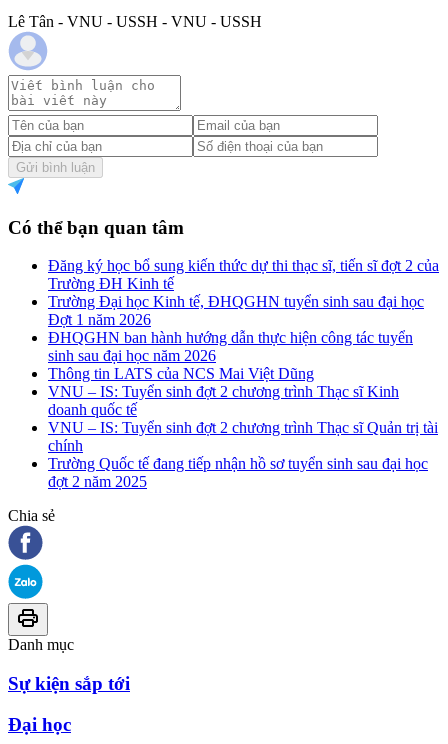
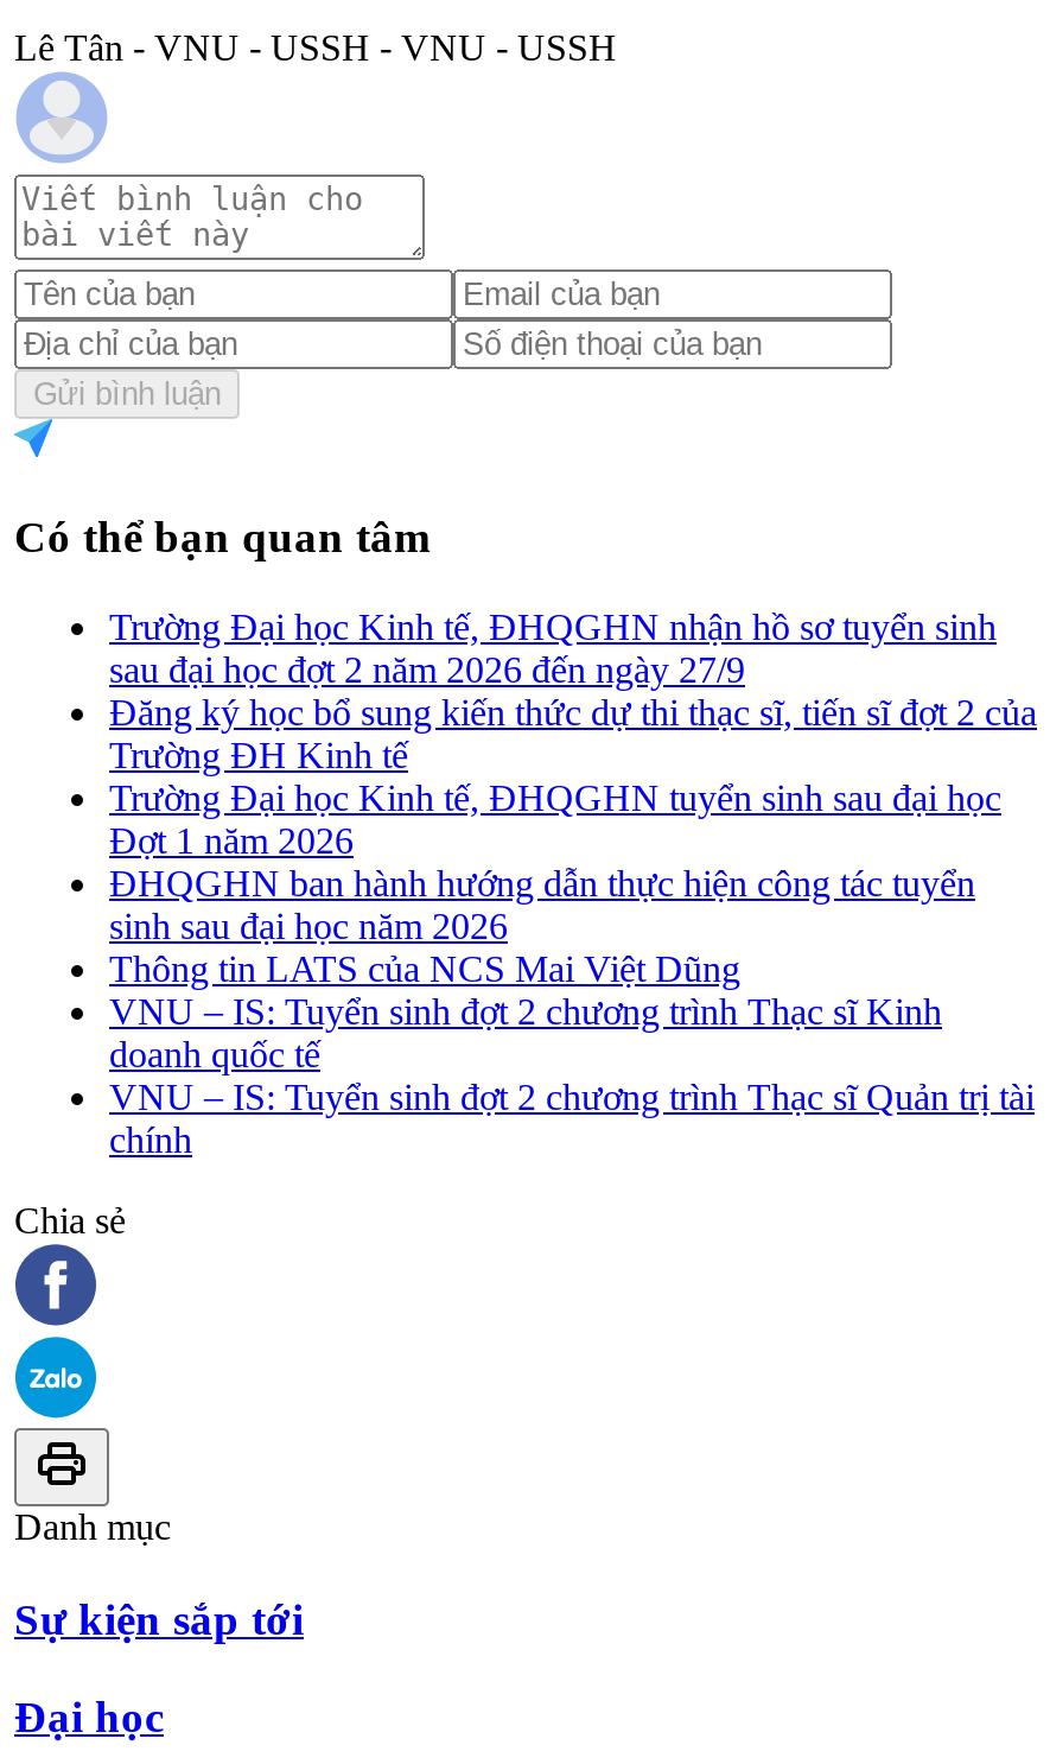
+ Trường Đại học Kinh tế, ĐHQGHN nhận hồ sơ tuyển sinh
+ sau đại học đợt 2 năm 2026 đến ngày 27/9

moved down: Đăng ký học bổ sung kiến thức dự thi thạc sĩ, tiến sĩ đợt 2 của | Trường ĐH Kinh tế | Trường Đại học Kinh tế, ĐHQGHN tuyển sinh sau đại học | ... | VNU – IS: Tuyển sinh đợt 2 chương trình Thạc sĩ Quản trị tài | chính

- Trường Quốc tế đang tiếp nhận hồ sơ tuyển sinh sau đại học
- đợt 2 năm 2025
